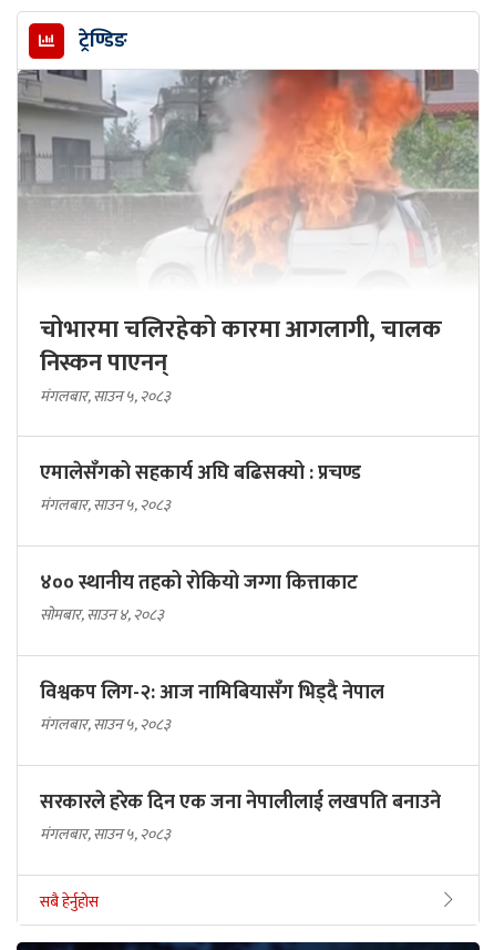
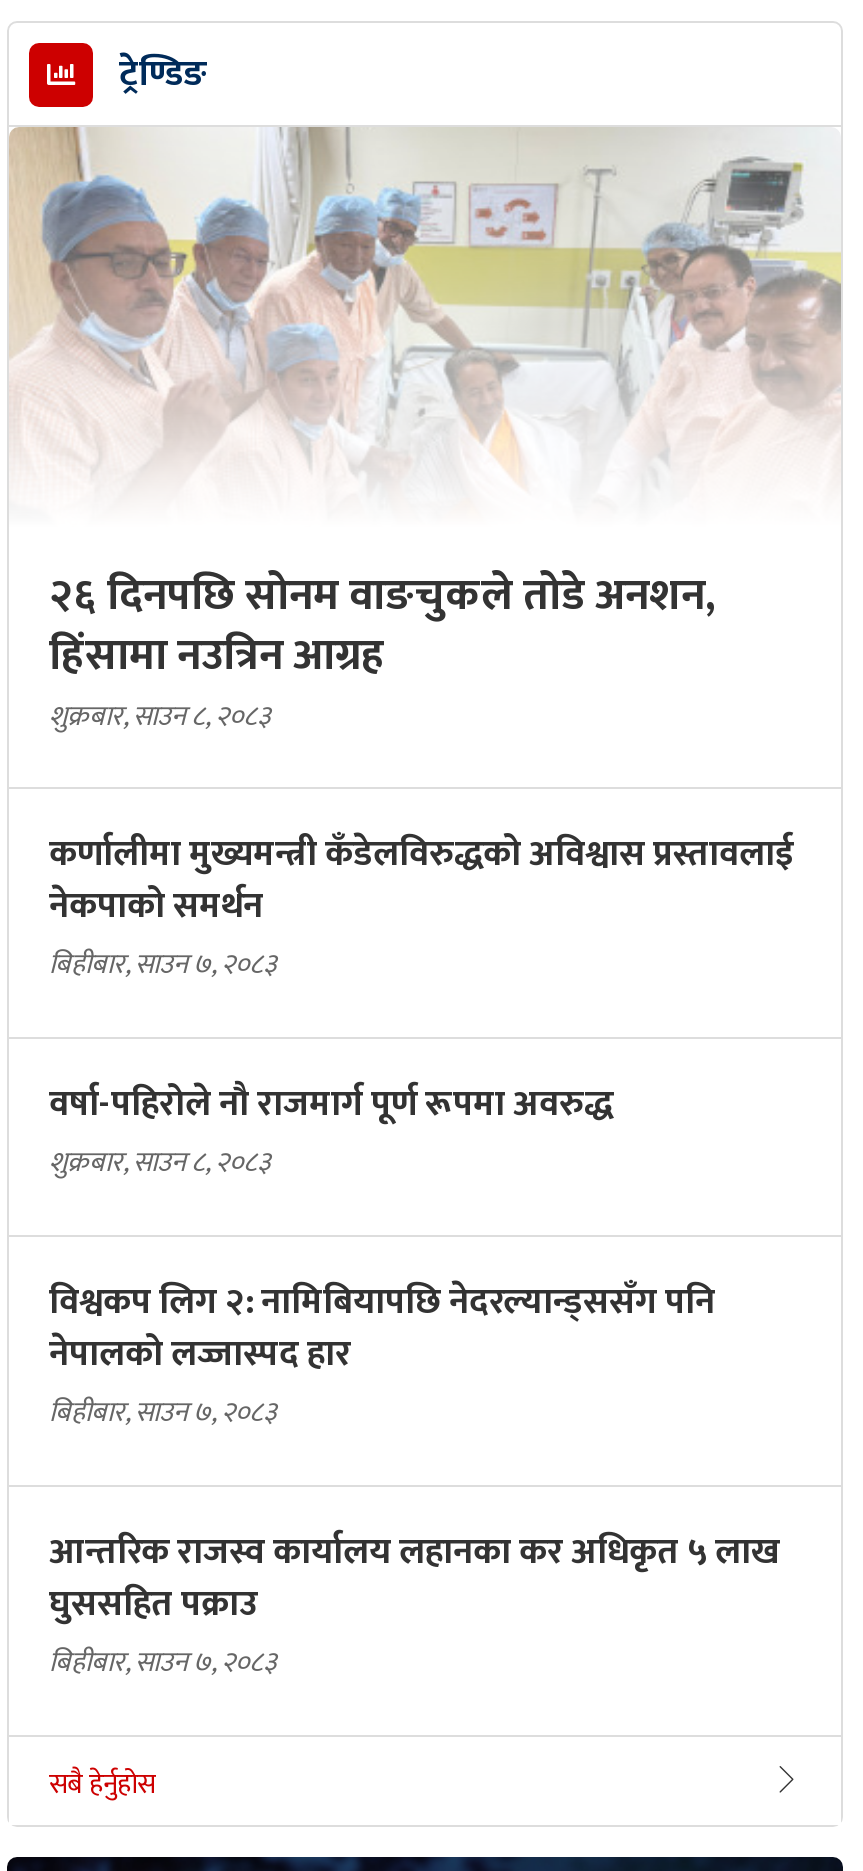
- [image]
+ [image]

- चोभारमा चलिरहेको कारमा आगलागी, चालक
- निस्कन पाएनन्
- मंगलबार, साउन ५, २०८३
+ २६ दिनपछि सोनम वाङचुकले तोडे अनशन,
+ हिंसामा नउत्रिन आग्रह
+ शुक्रबार, साउन ८, २०८३

- एमालेसँगको सहकार्य अघि बढिसक्यो : प्रचण्ड
- मंगलबार, साउन ५, २०८३
+ कर्णालीमा मुख्यमन्त्री कँडेलविरुद्धको अविश्वास प्रस्तावलाई
+ नेकपाको समर्थन
+ बिहीबार, साउन ७, २०८३

- ४०० स्थानीय तहको रोकियो जग्गा कित्ताकाट
- सोमबार, साउन ४, २०८३
+ वर्षा-पहिरोले नौ राजमार्ग पूर्ण रूपमा अवरुद्ध
+ शुक्रबार, साउन ८, २०८३

- विश्वकप लिग-२: आज नामिबियासँग भिड्दै नेपाल
- मंगलबार, साउन ५, २०८३
+ विश्वकप लिग २: नामिबियापछि नेदरल्यान्ड्ससँग पनि
+ नेपालको लज्जास्पद हार
+ बिहीबार, साउन ७, २०८३

- सरकारले हरेक दिन एक जना नेपालीलाई लखपति बनाउने
- मंगलबार, साउन ५, २०८३
+ आन्तरिक राजस्व कार्यालय लहानका कर अधिकृत ५ लाख
+ घुससहित पक्राउ
+ बिहीबार, साउन ७, २०८३
